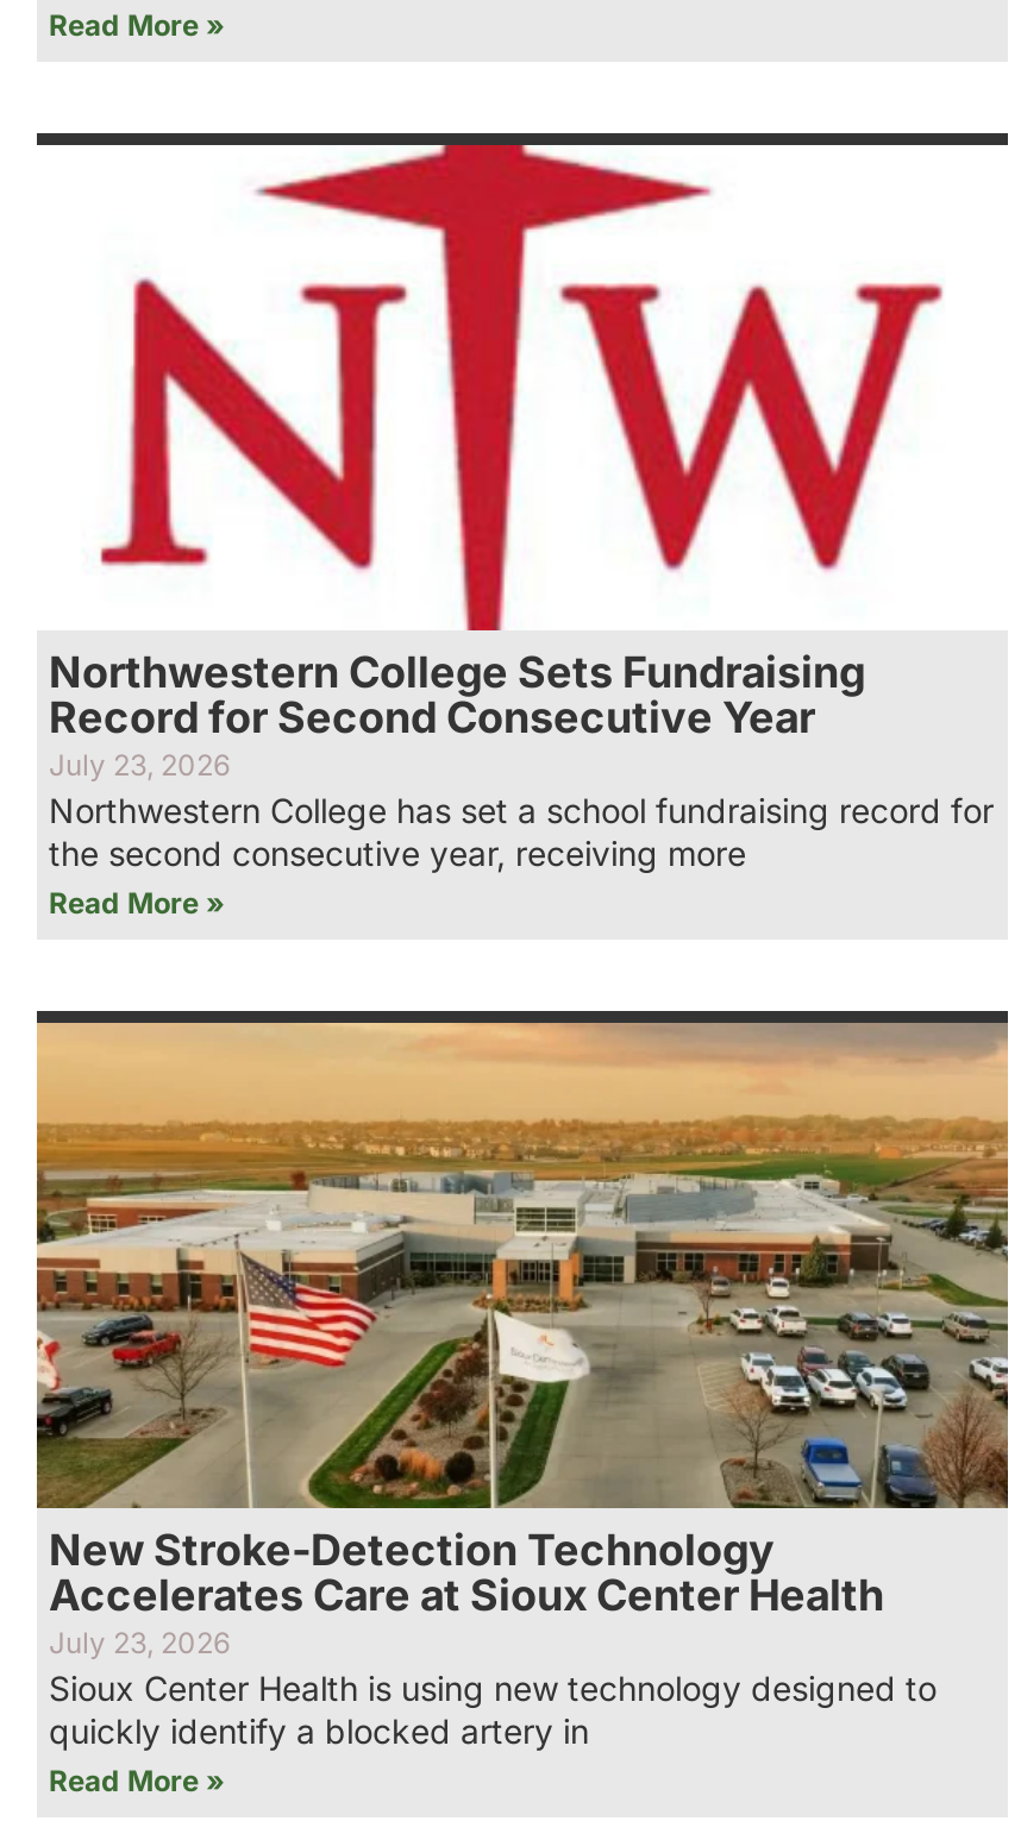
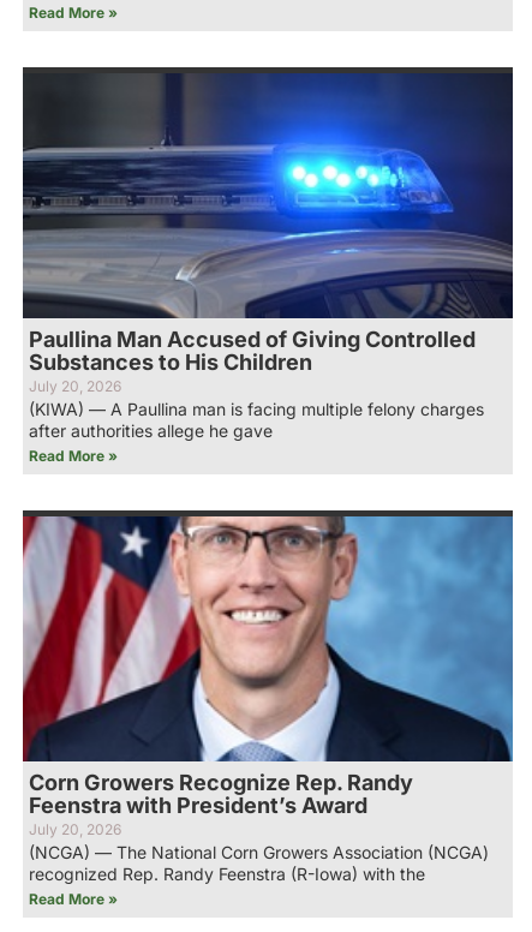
- [image]
- Northwestern College Sets Fundraising
- Record for Second Consecutive Year
- July 23, 2026
- Northwestern College has set a school fundraising record for
- the second consecutive year, receiving more
+ [image]
+ Paullina Man Accused of Giving Controlled
+ Substances to His Children
+ July 20, 2026
+ (KIWA) — A Paullina man is facing multiple felony charges
+ after authorities allege he gave

- [image]
- New Stroke-Detection Technology
- Accelerates Care at Sioux Center Health
- July 23, 2026
- Sioux Center Health is using new technology designed to
- quickly identify a blocked artery in
+ [image]
+ Corn Growers Recognize Rep. Randy
+ Feenstra with President’s Award
+ July 20, 2026
+ (NCGA) — The National Corn Growers Association (NCGA)
+ recognized Rep. Randy Feenstra (R-Iowa) with the
